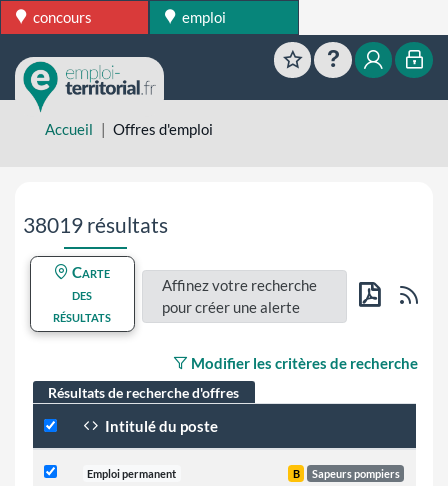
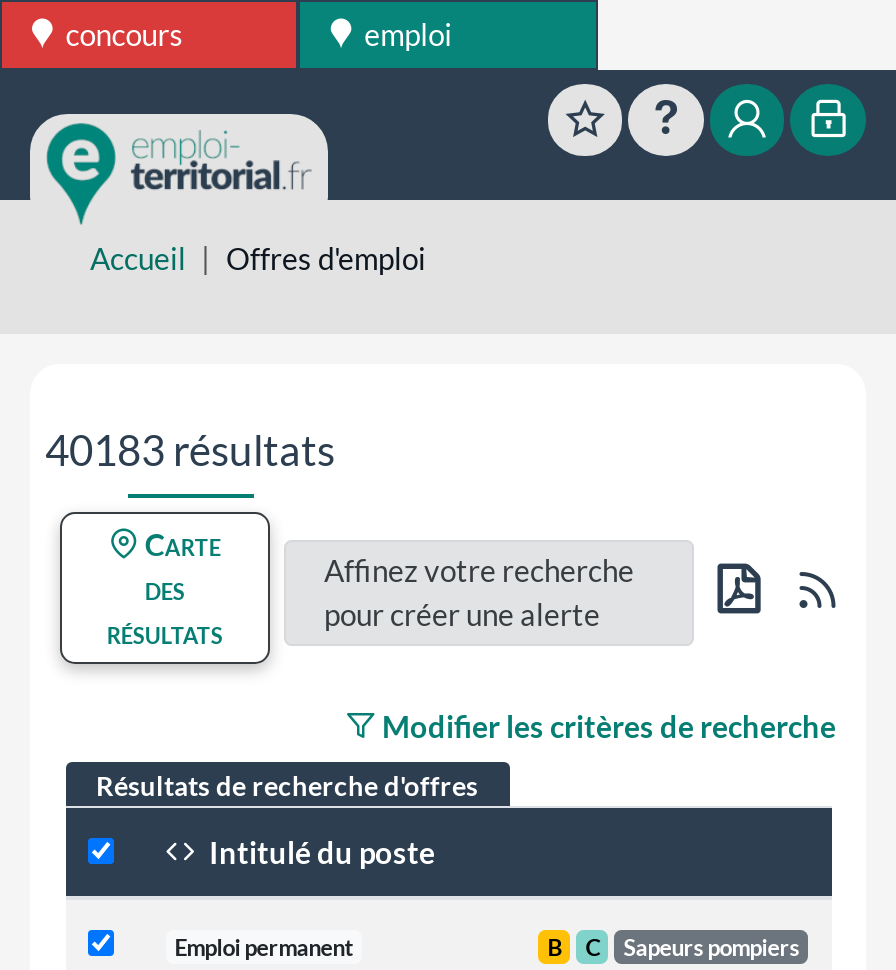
- 38019 résultats
+ 40183 résultats

+ C
